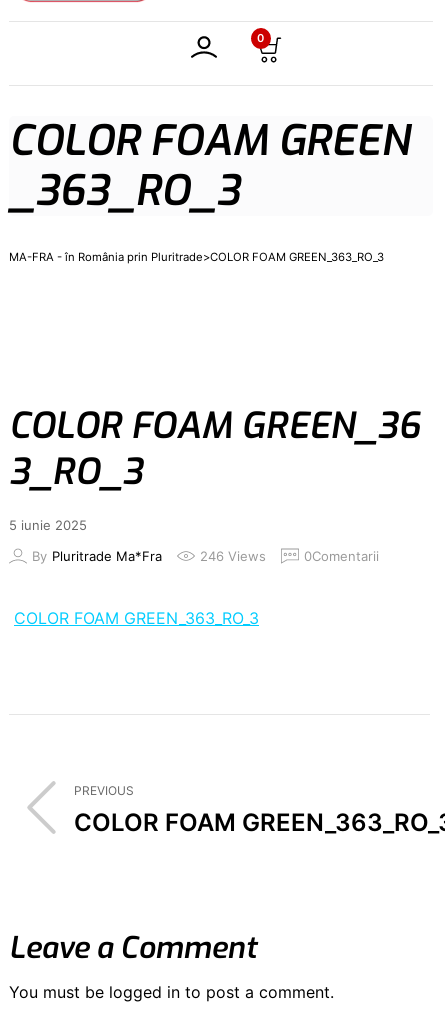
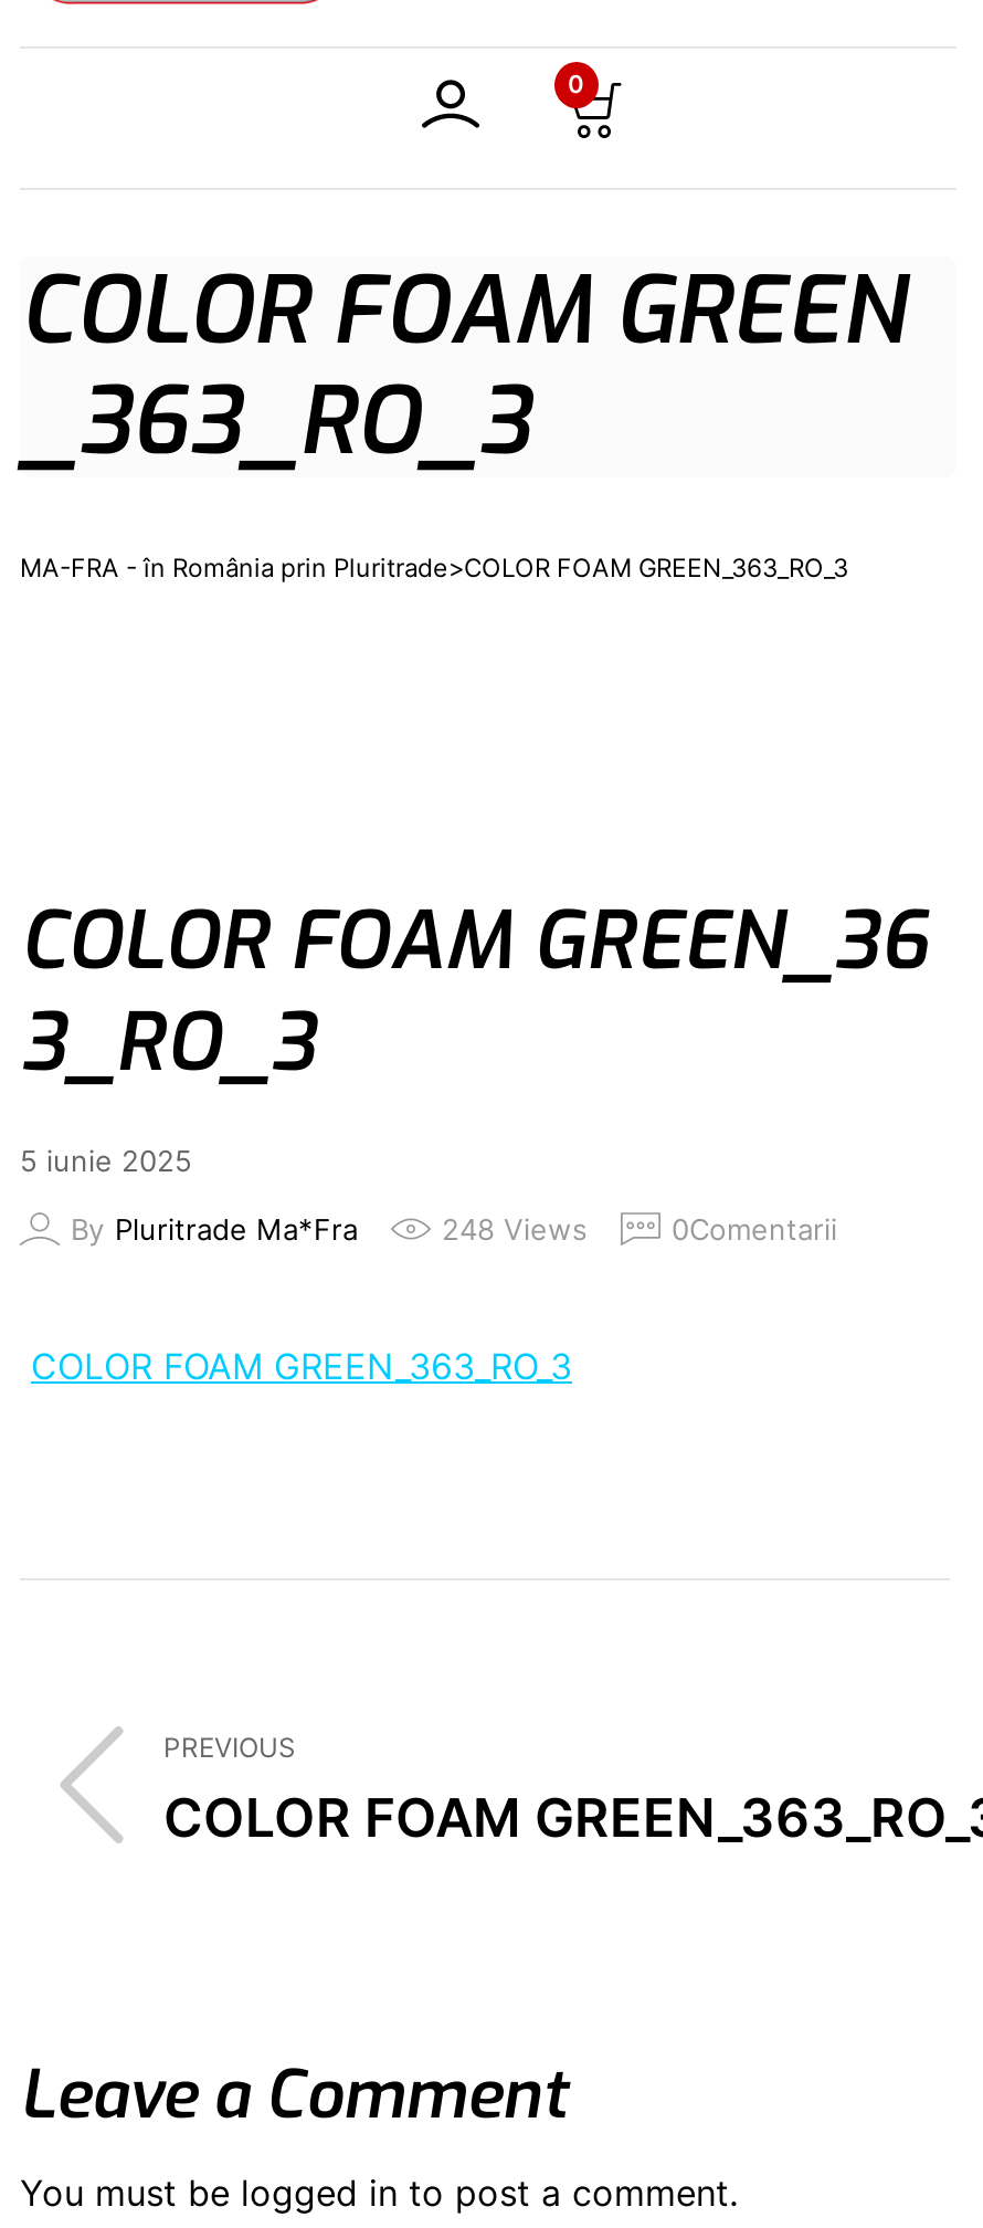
- 246 Views
+ 248 Views
